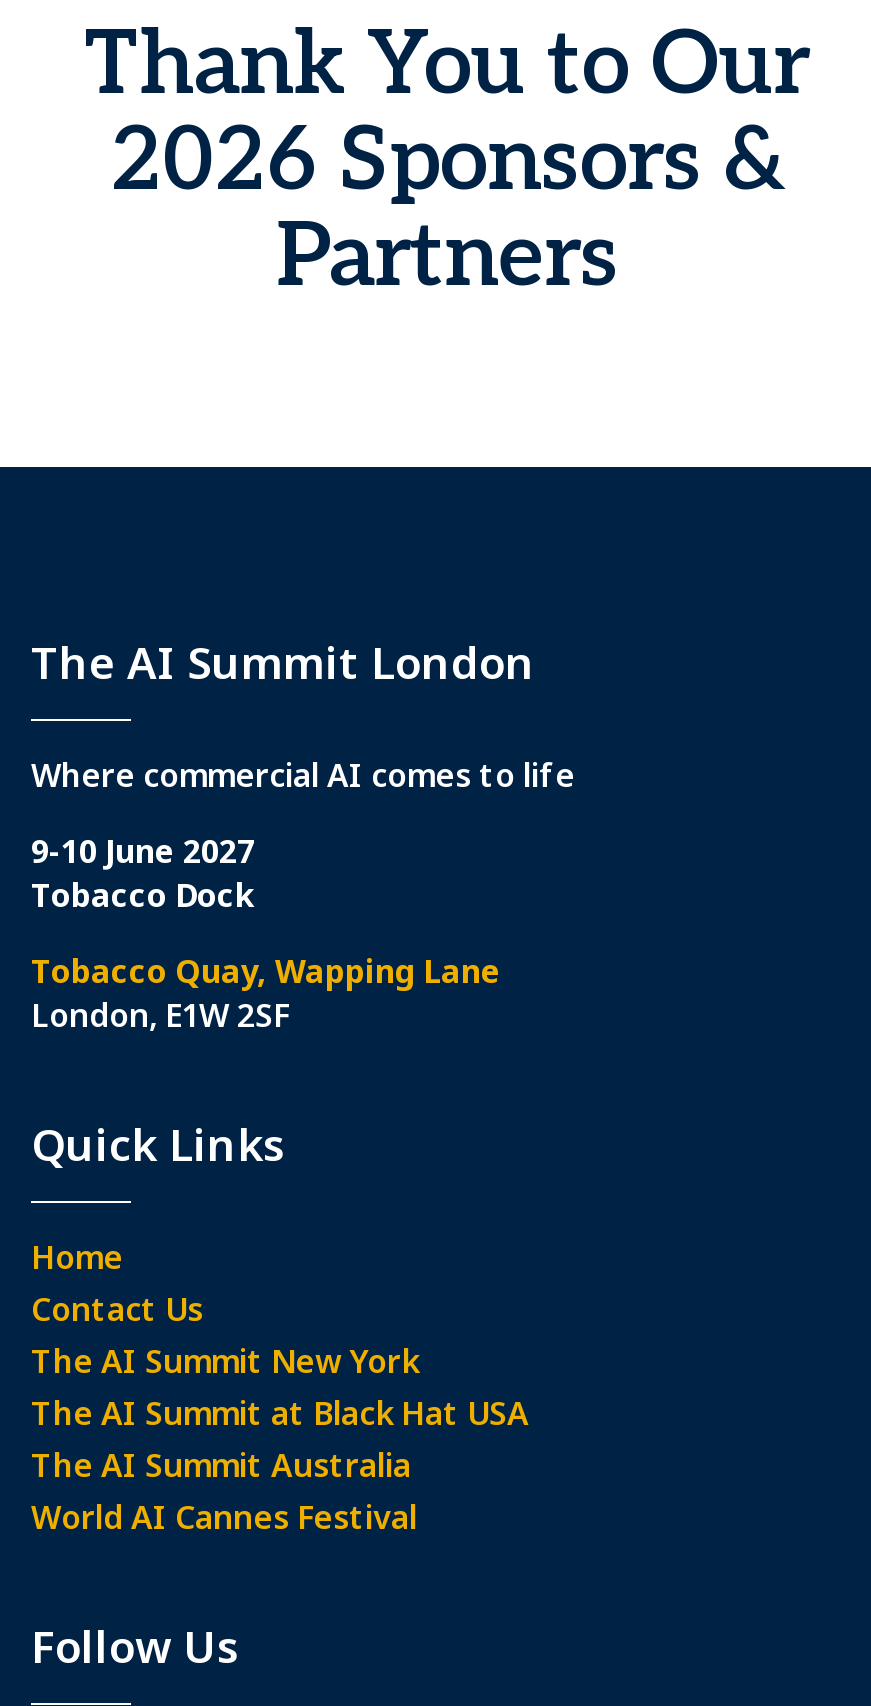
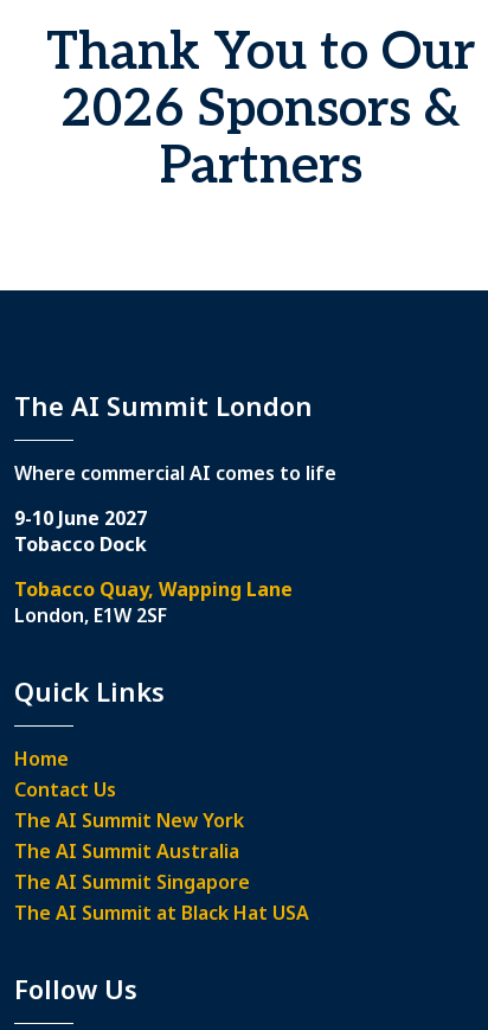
moved down: The AI Summit at Black Hat USA

moved up: The AI Summit Australia

- World AI Cannes Festival
+ The AI Summit Singapore
